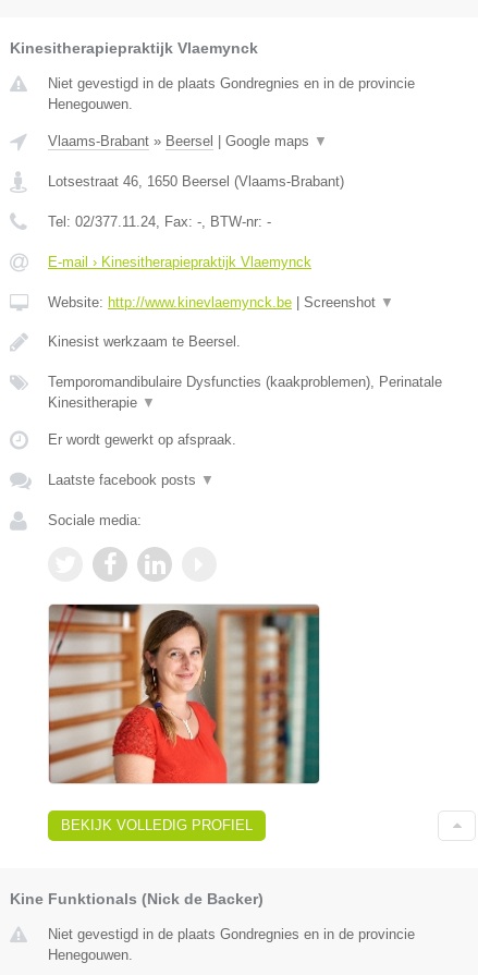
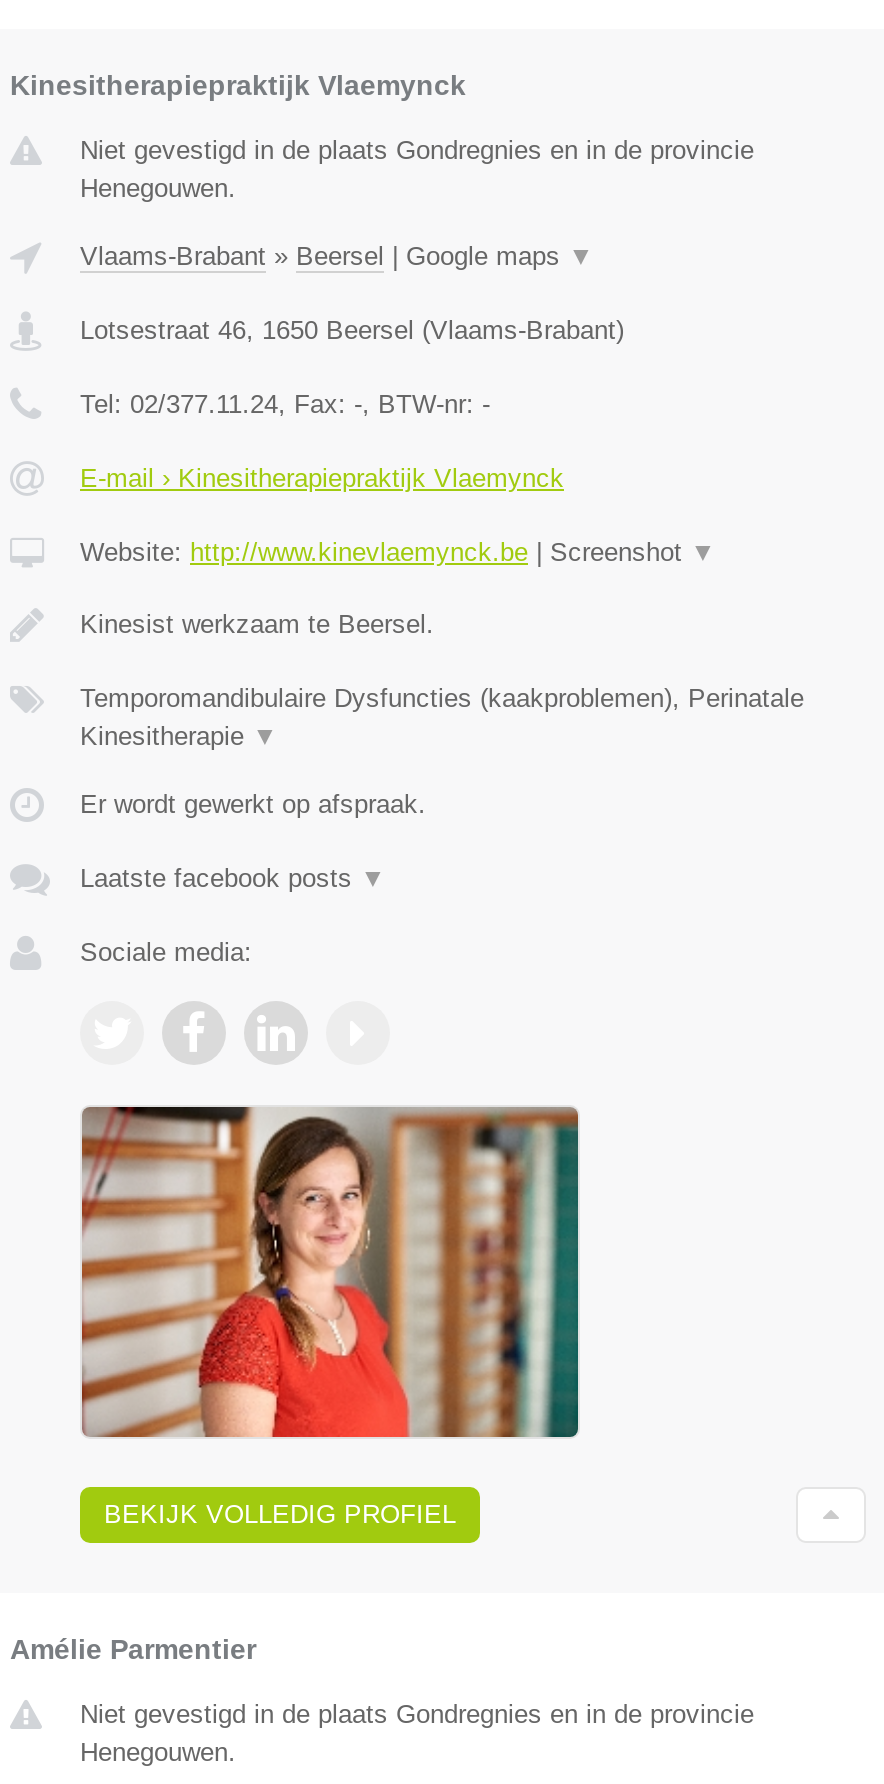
- Kine Funktionals (Nick de Backer)
+ Amélie Parmentier
